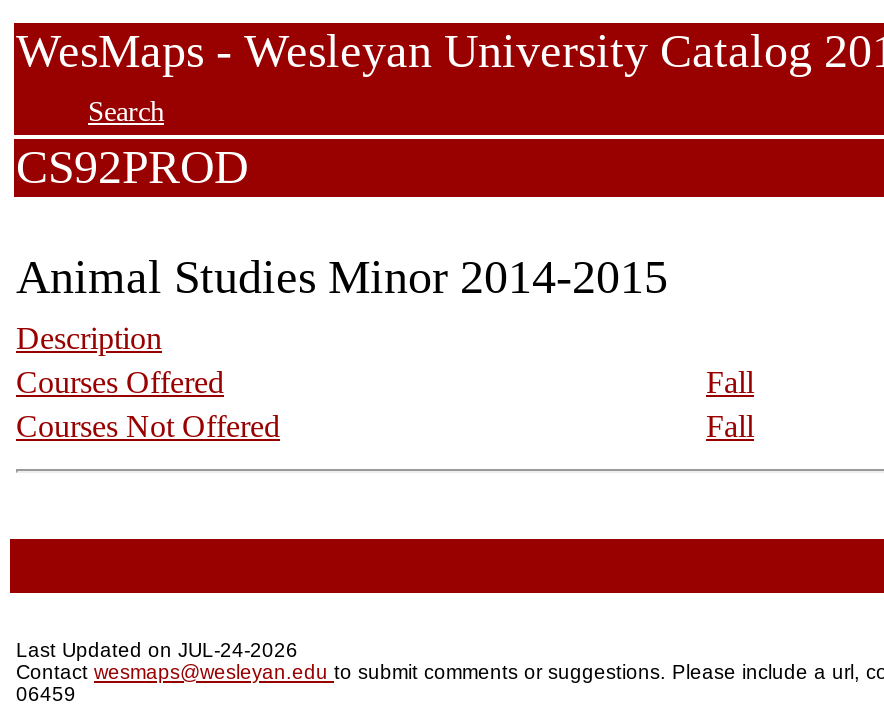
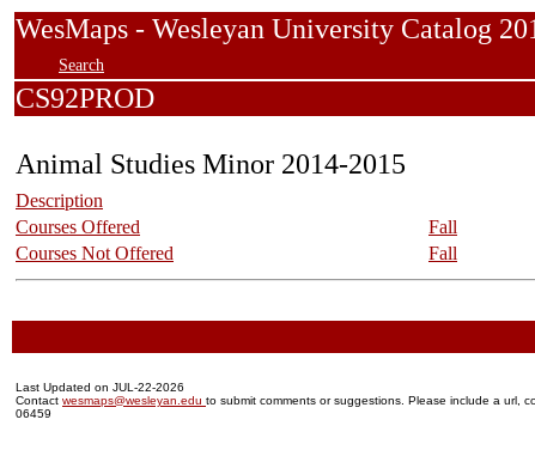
- Last Updated on JUL-24-2026
+ Last Updated on JUL-22-2026
